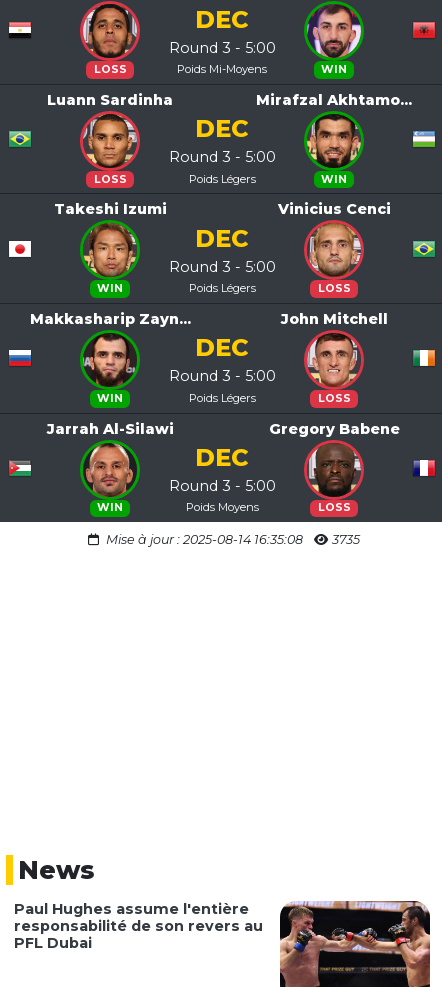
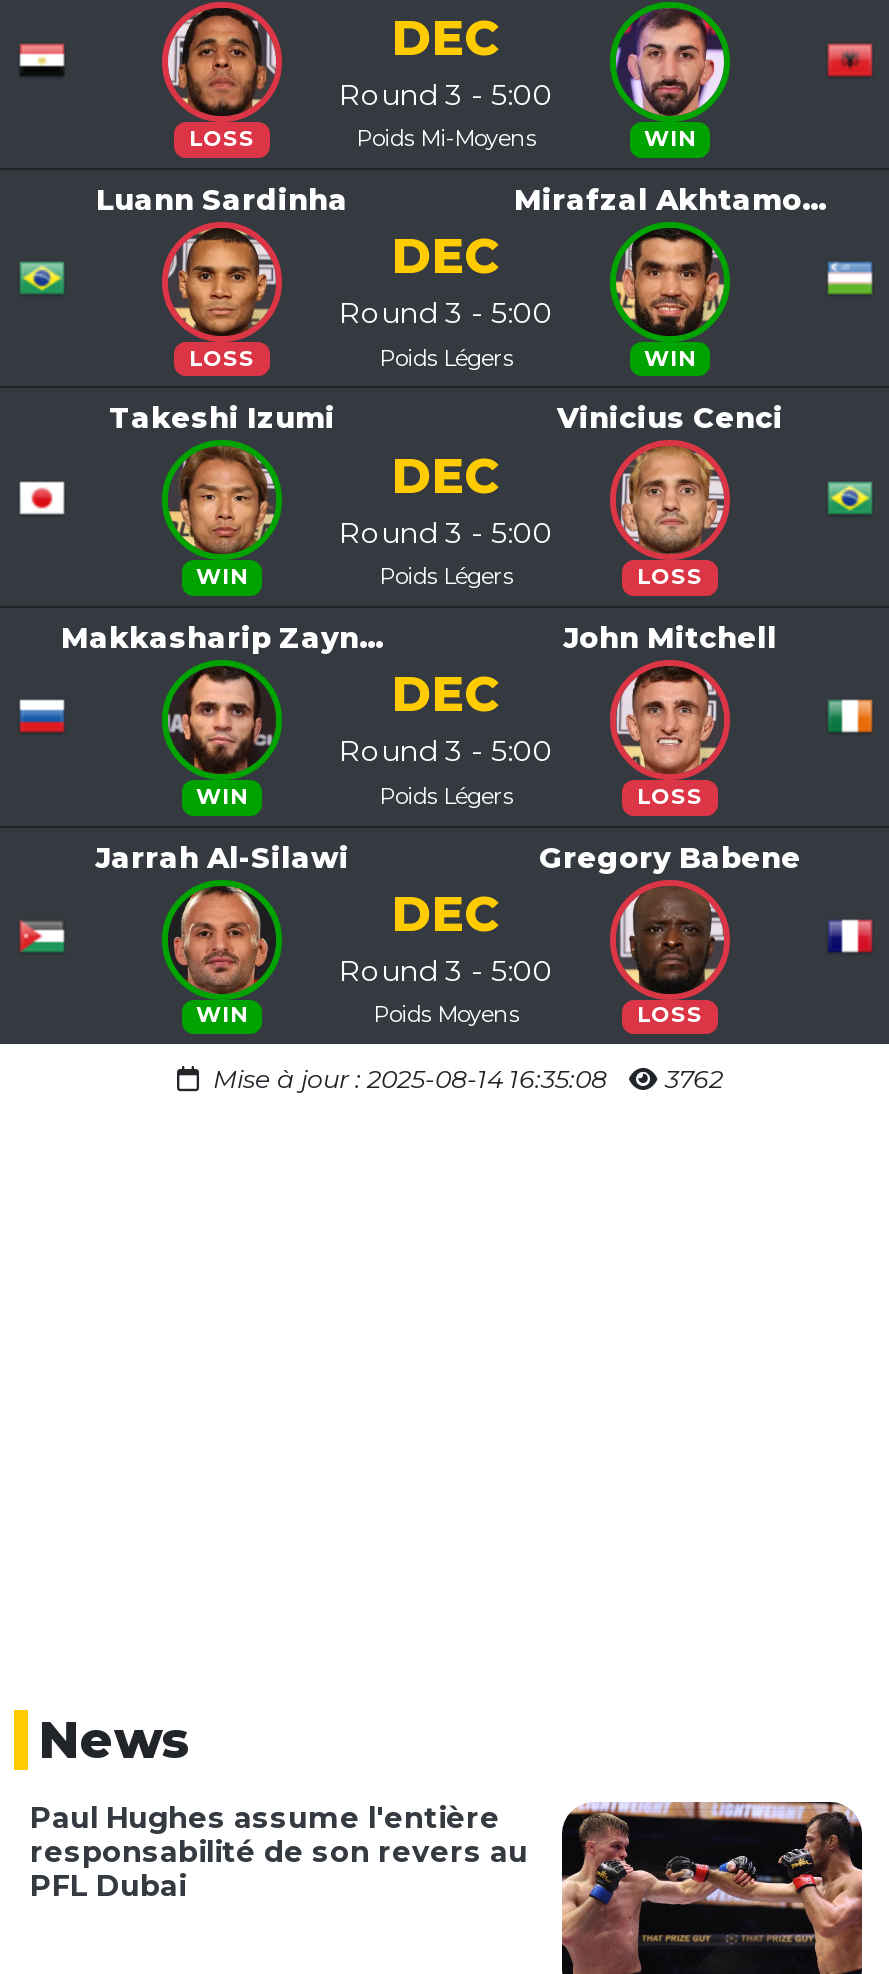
- Mise à jour : 2025-08-14 16:35:08 3735
+ Mise à jour : 2025-08-14 16:35:08 3762
